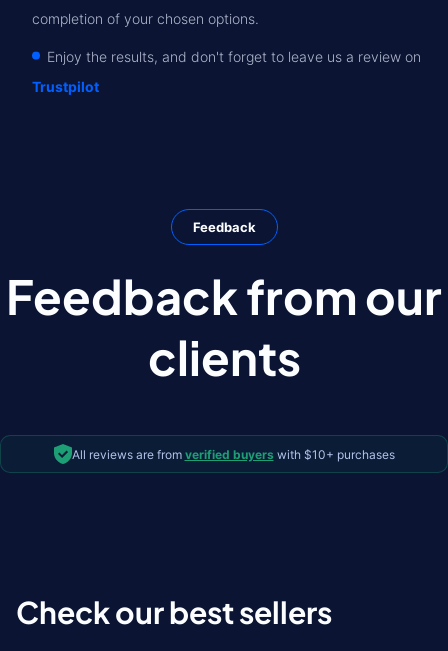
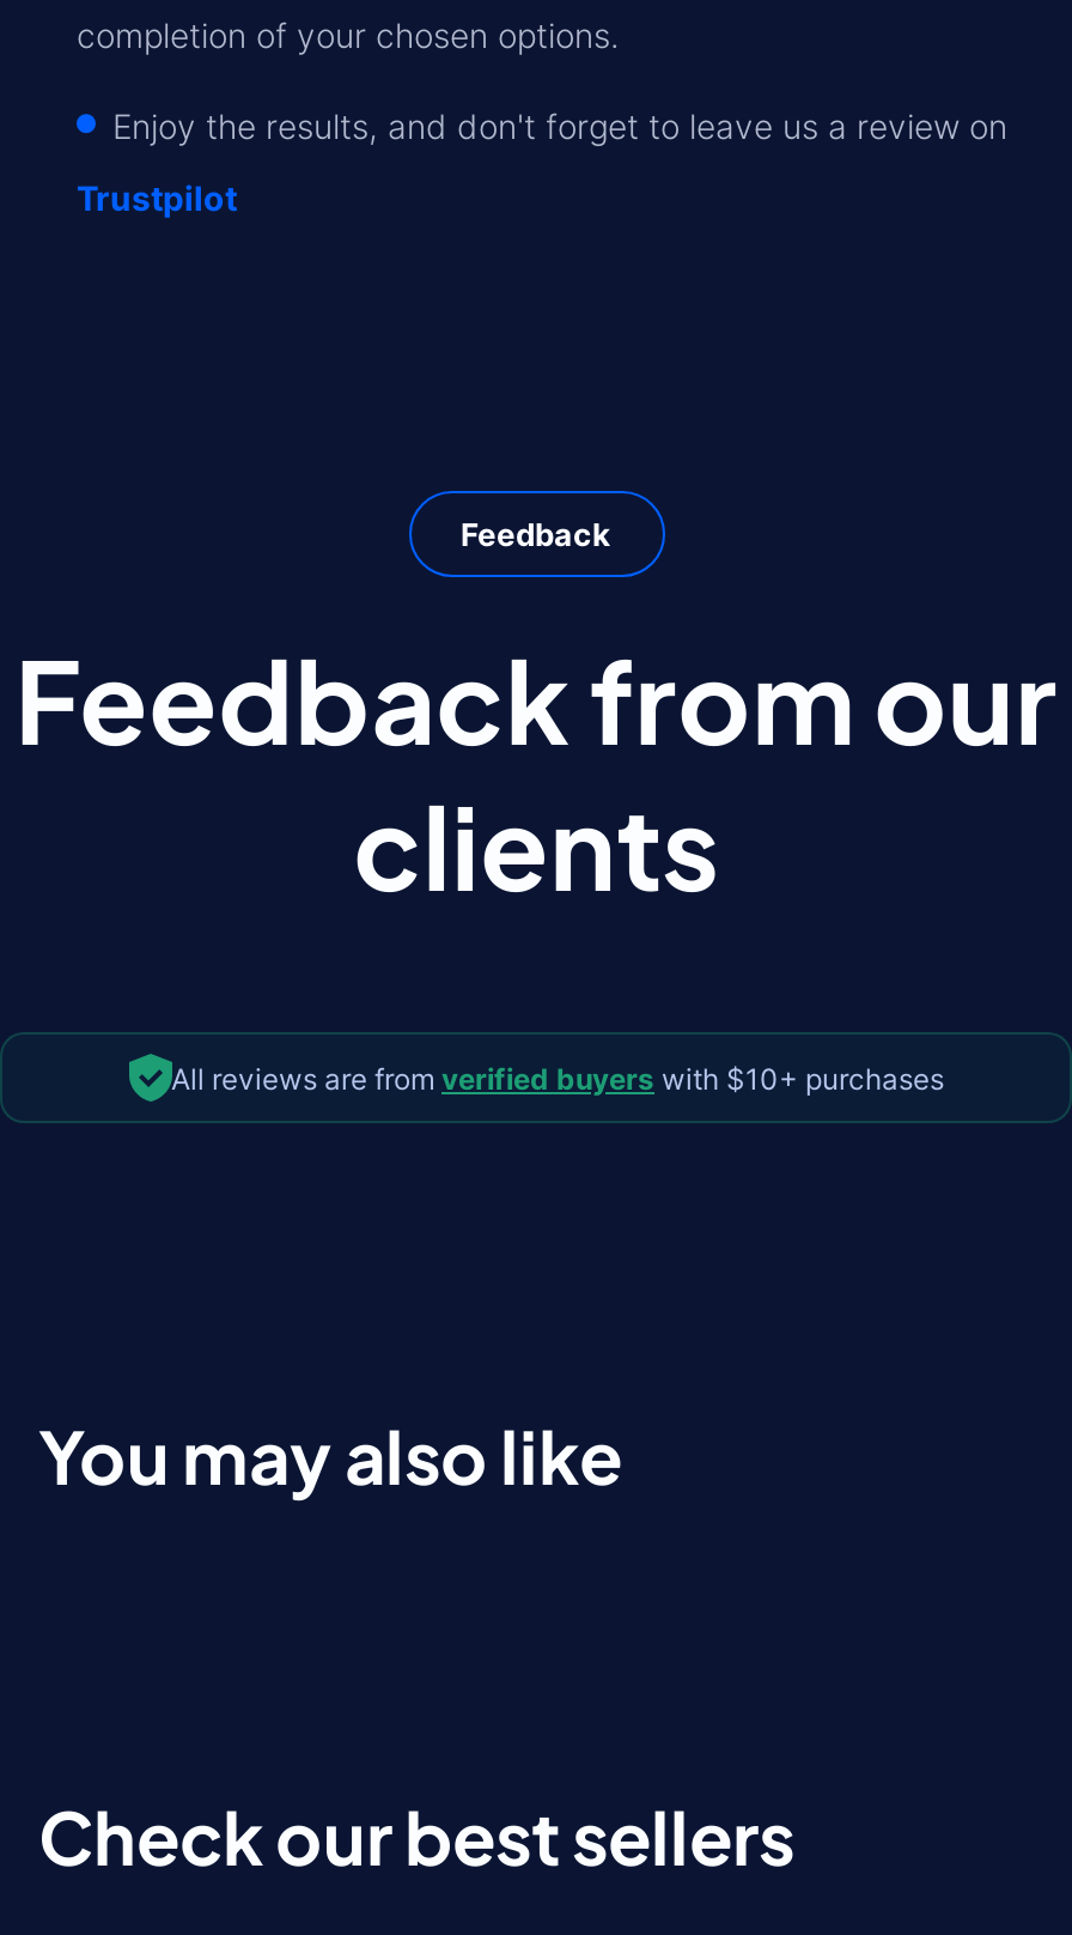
+ You may also like
